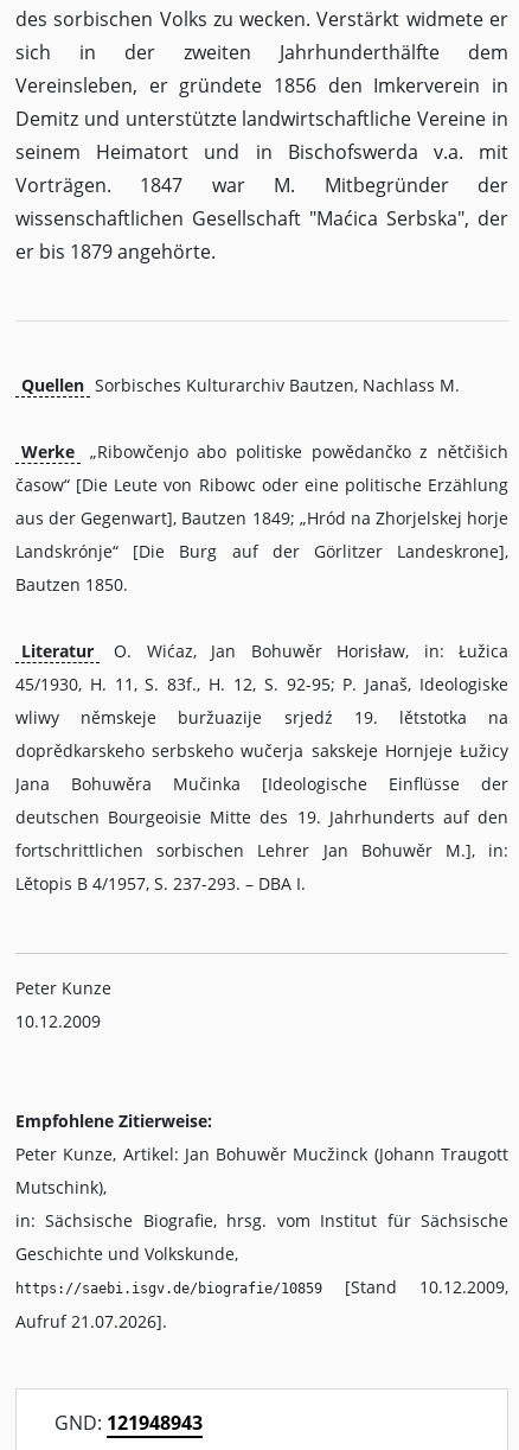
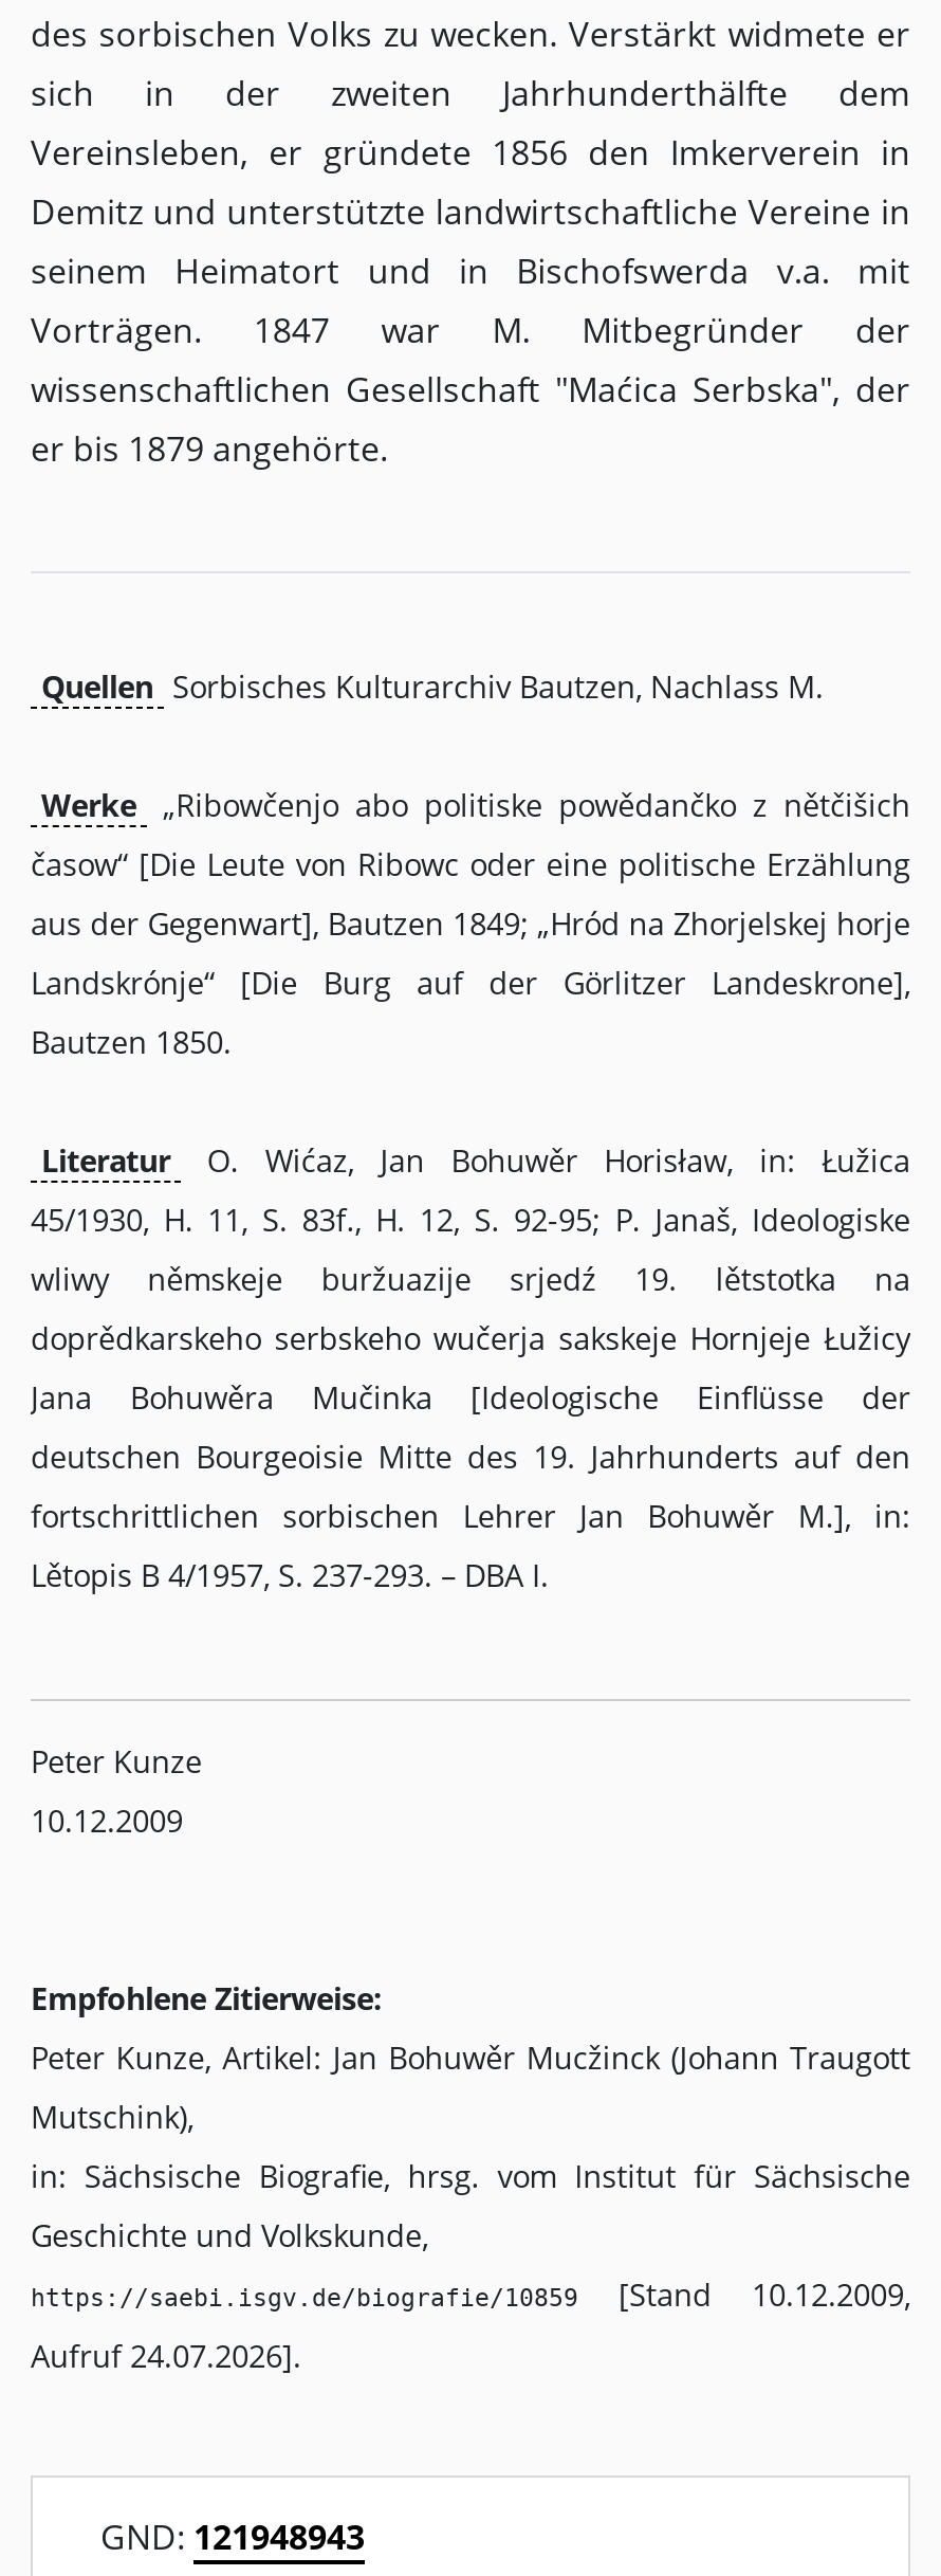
- Aufruf 21.07.2026].
+ Aufruf 24.07.2026].
